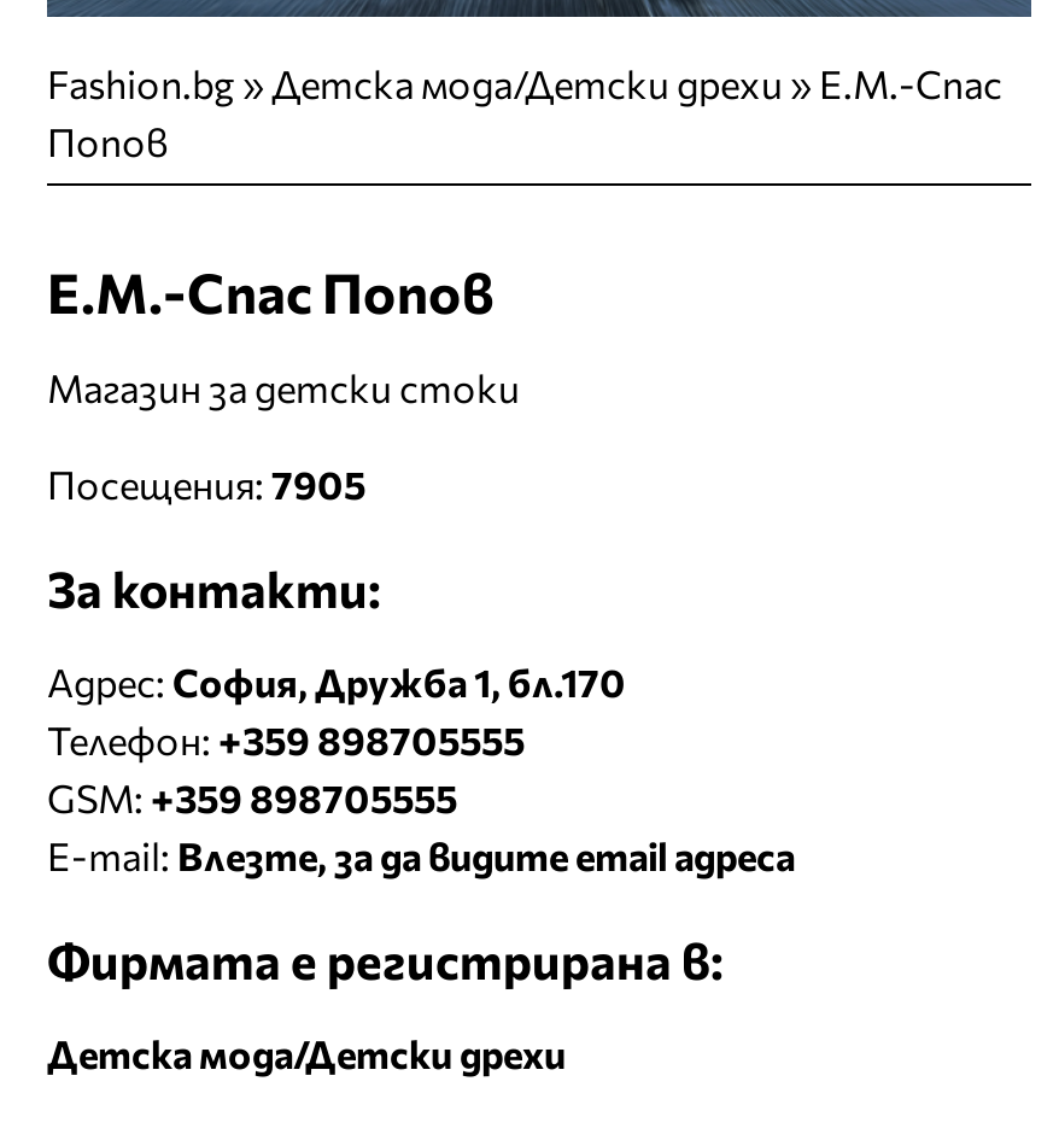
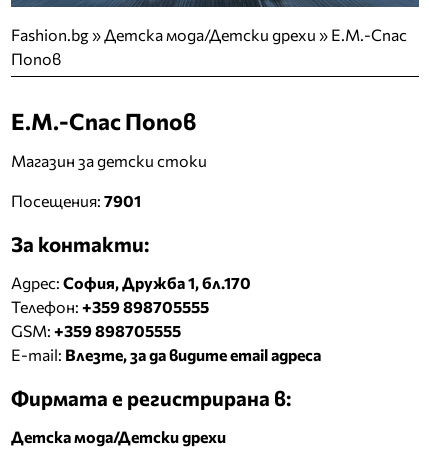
- Посещения: 7905
+ Посещения: 7901
